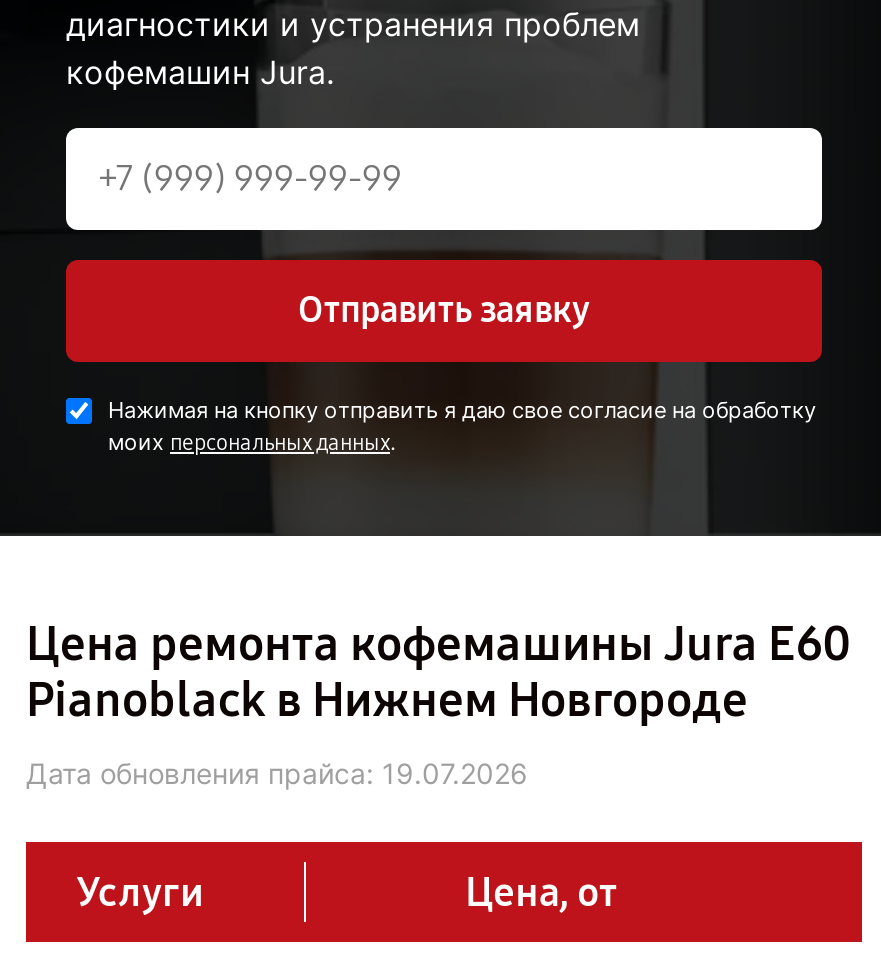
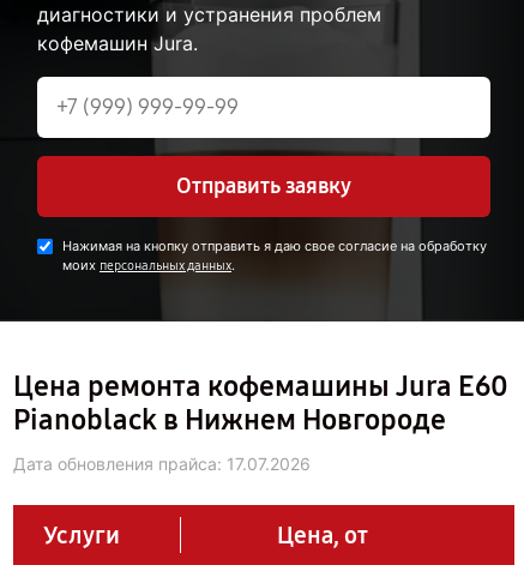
- Дата обновления прайса: 19.07.2026
+ Дата обновления прайса: 17.07.2026
